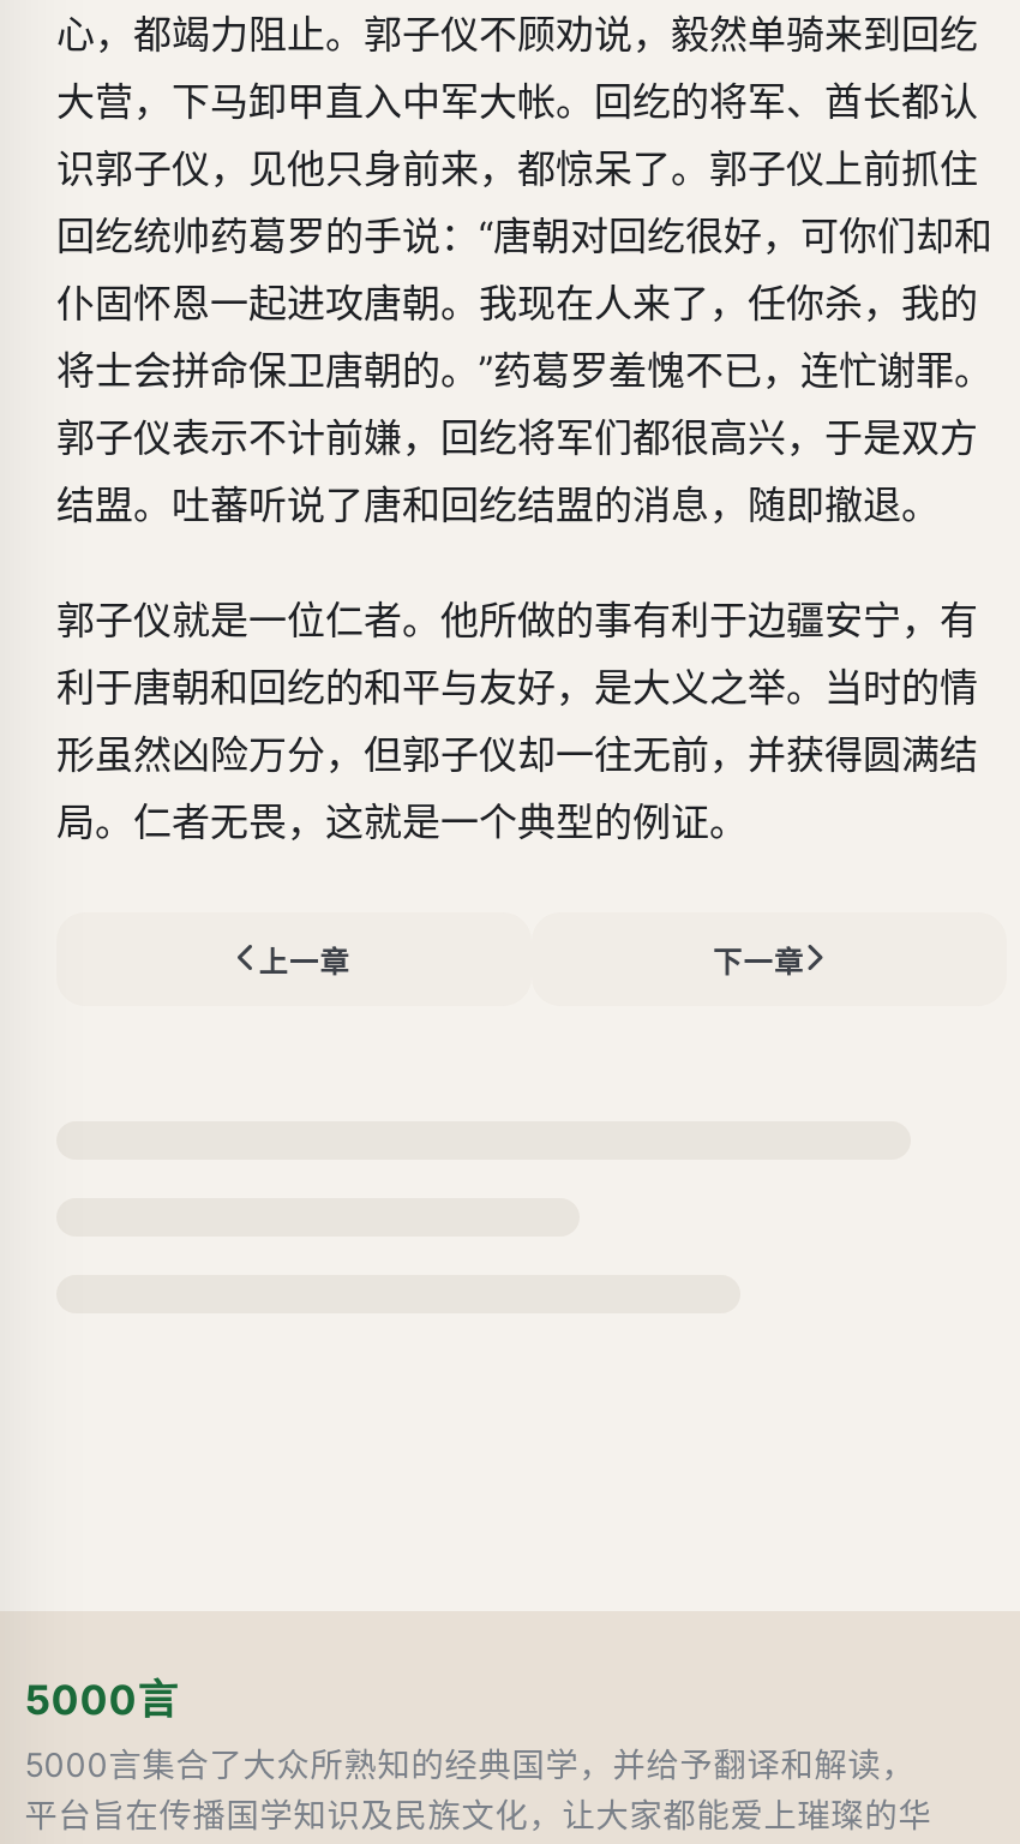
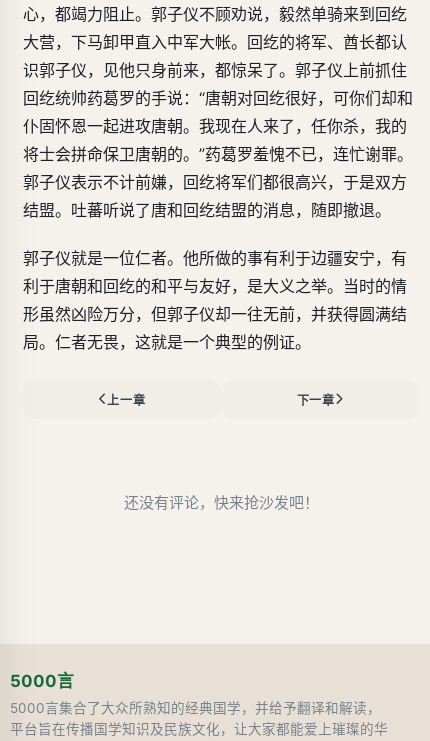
+ 还没有评论，快来抢沙发吧！
